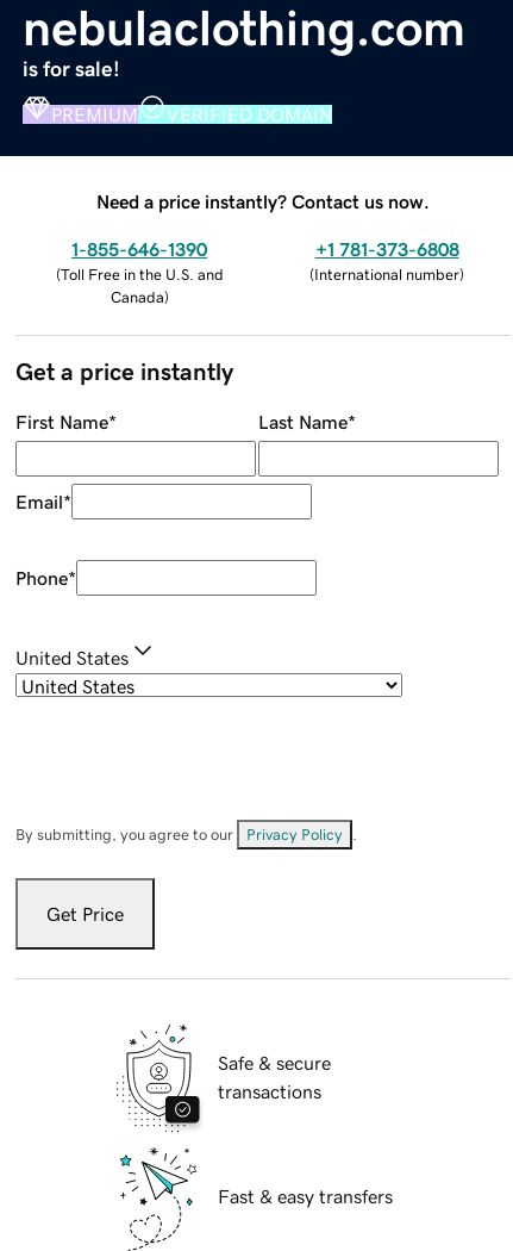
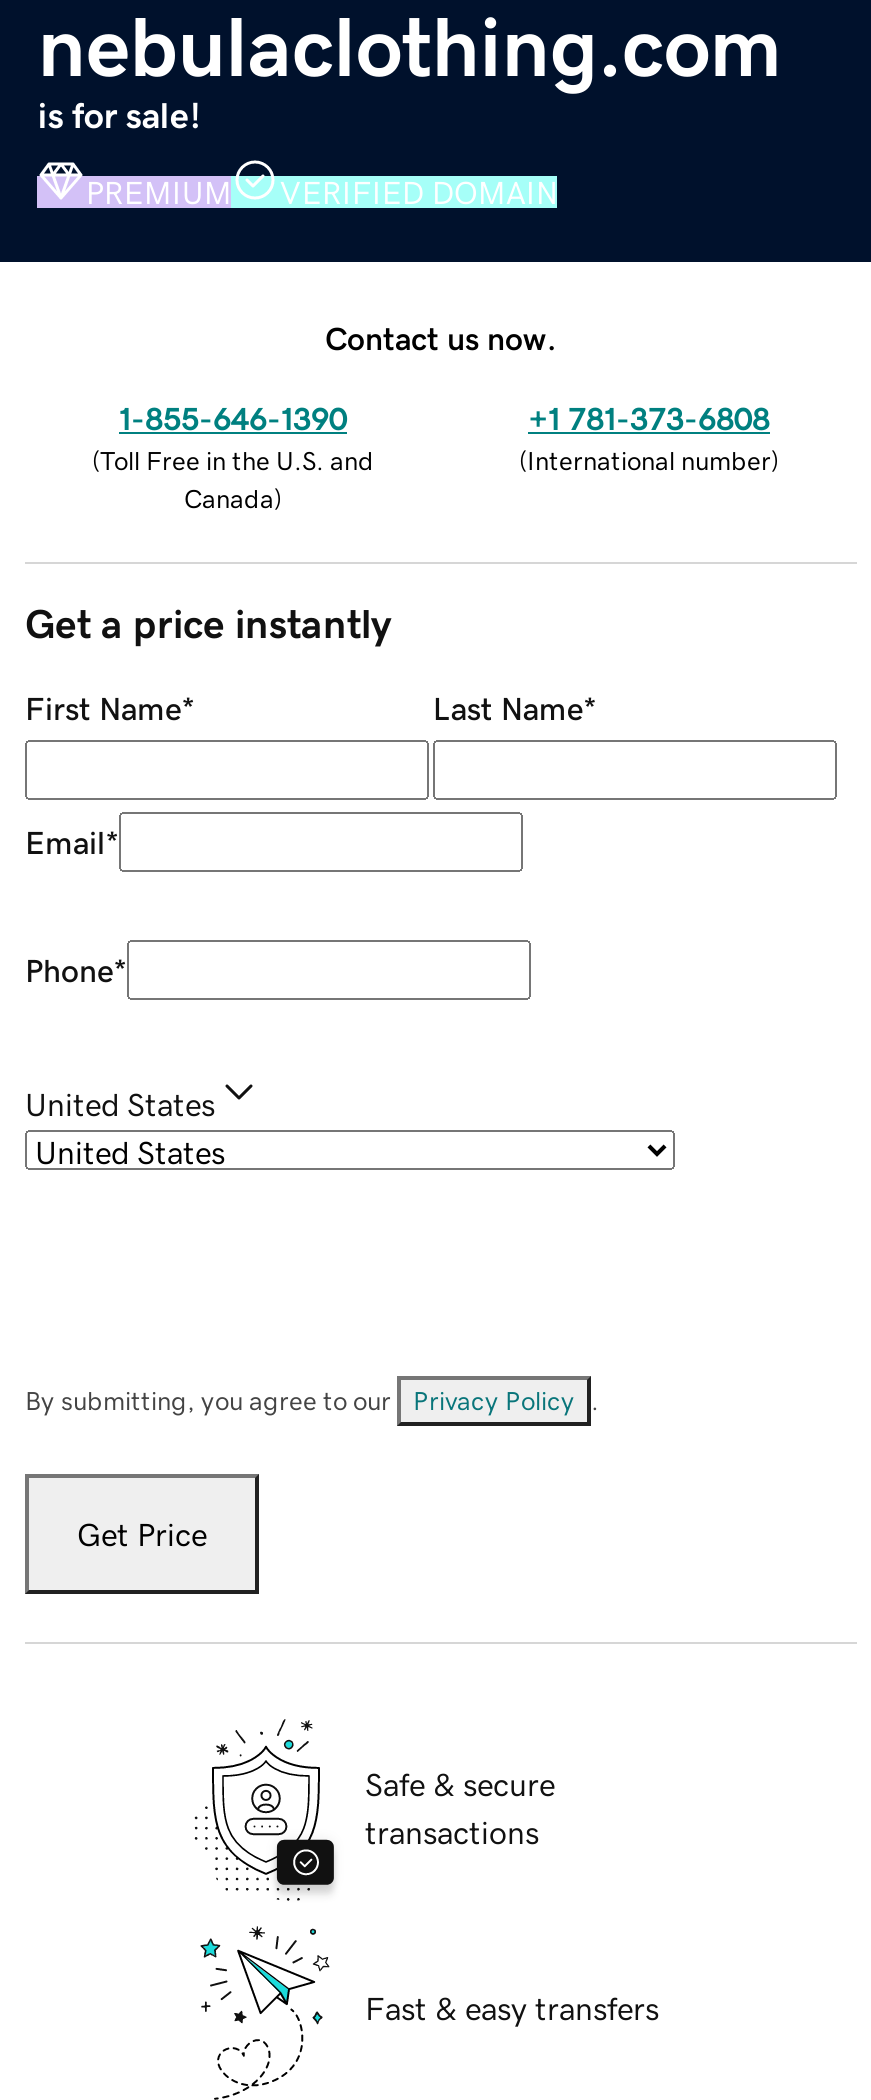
- Need a price instantly? Contact us now.
+ Contact us now.
